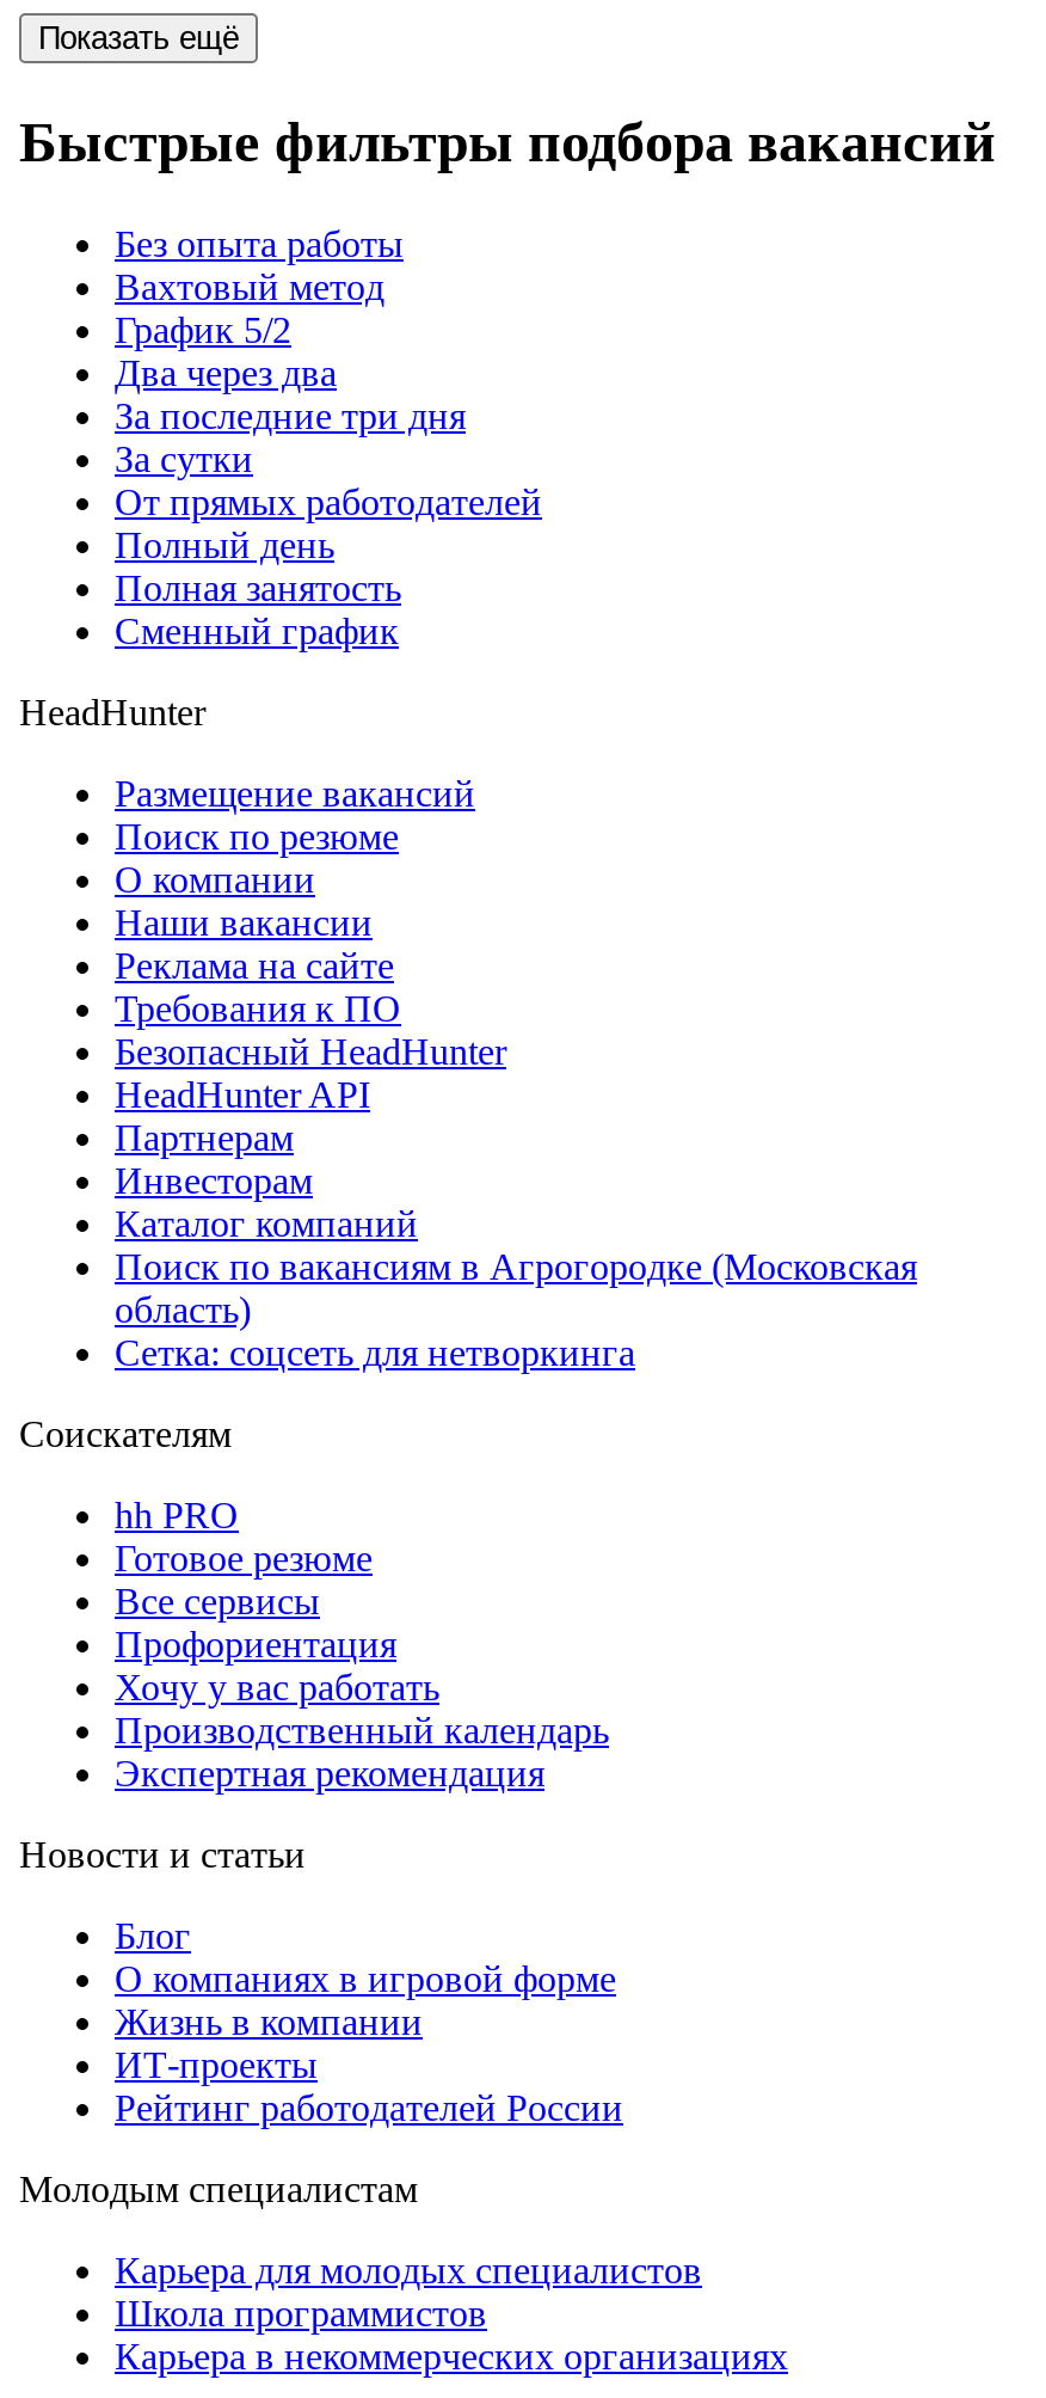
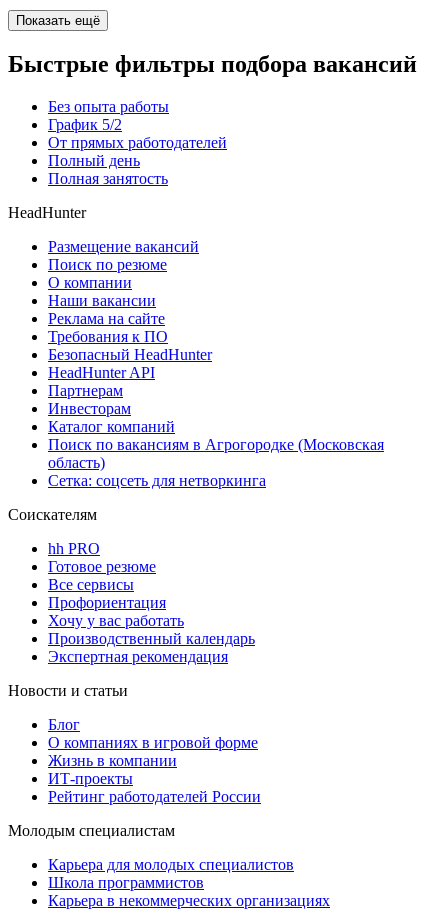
- Вахтовый метод

- Два через два
- За последние три дня
- За сутки

- Сменный график
